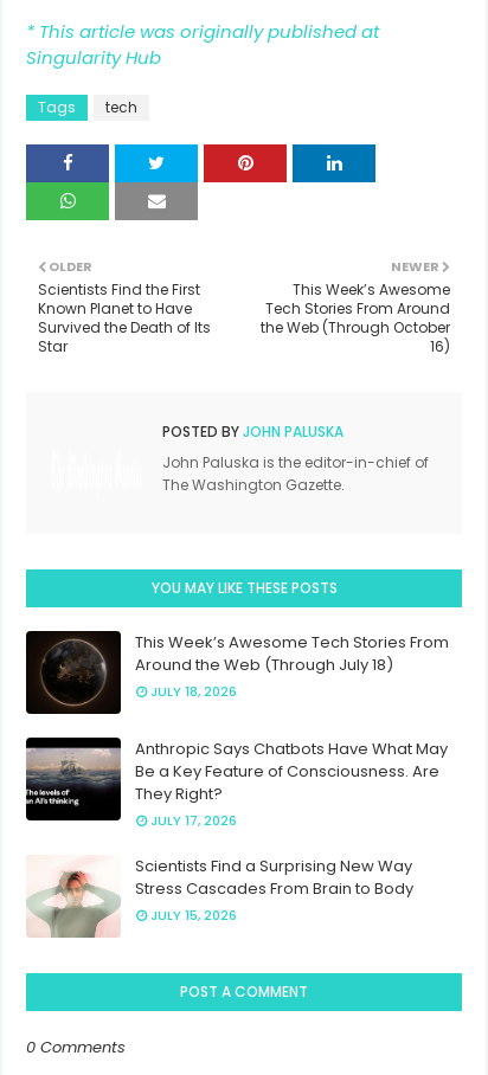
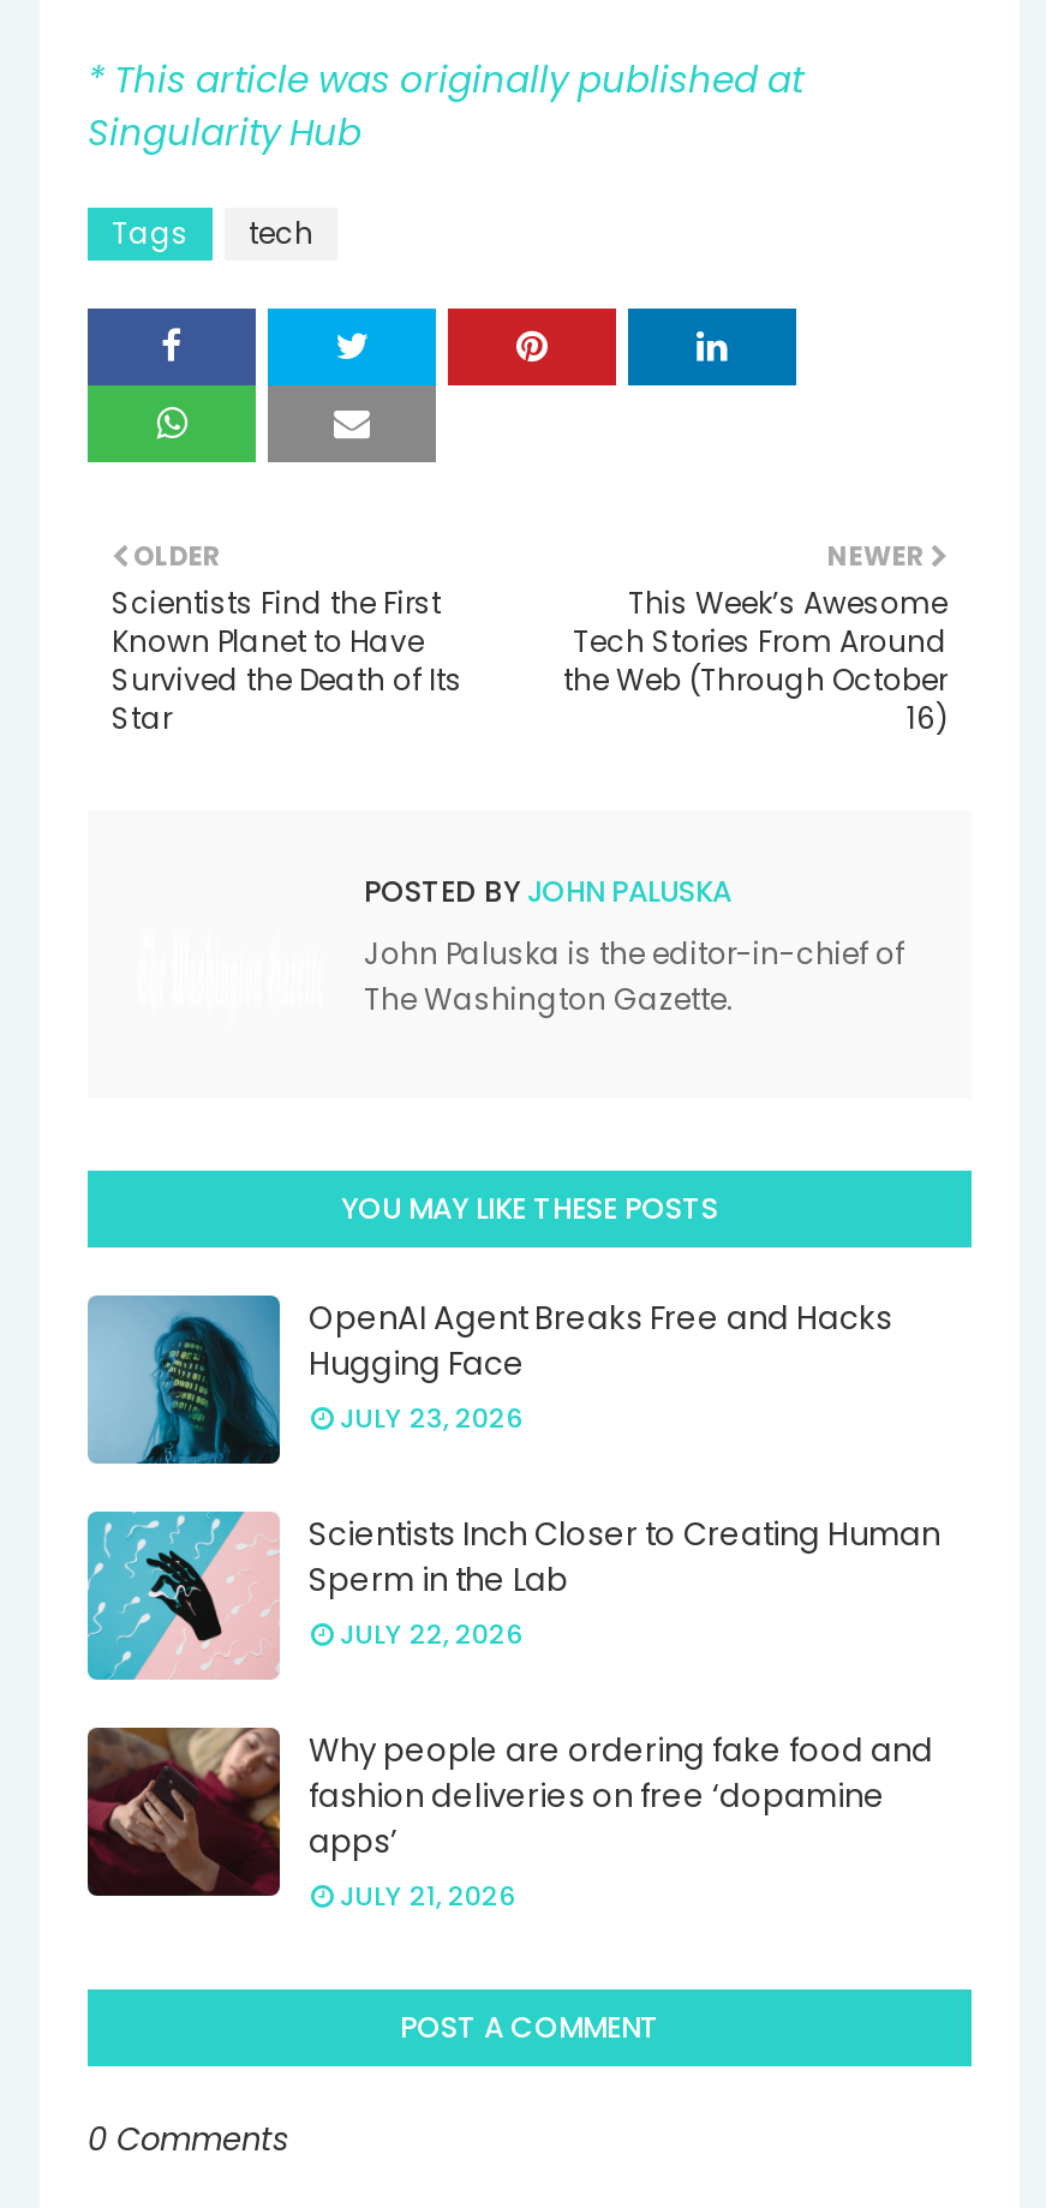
- [image]
- This Week’s Awesome Tech Stories From
- Around the Web (Through July 18)
- JULY 18, 2026
+ [image]
+ OpenAI Agent Breaks Free and Hacks
+ Hugging Face
+ JULY 23, 2026

- [image]
- Anthropic Says Chatbots Have What May
- Be a Key Feature of Consciousness. Are
- They Right?
- JULY 17, 2026
+ [image]
+ Scientists Inch Closer to Creating Human
+ Sperm in the Lab
+ JULY 22, 2026

- [image]
- Scientists Find a Surprising New Way
- Stress Cascades From Brain to Body
- JULY 15, 2026
+ [image]
+ Why people are ordering fake food and
+ fashion deliveries on free ‘dopamine
+ apps’
+ JULY 21, 2026
